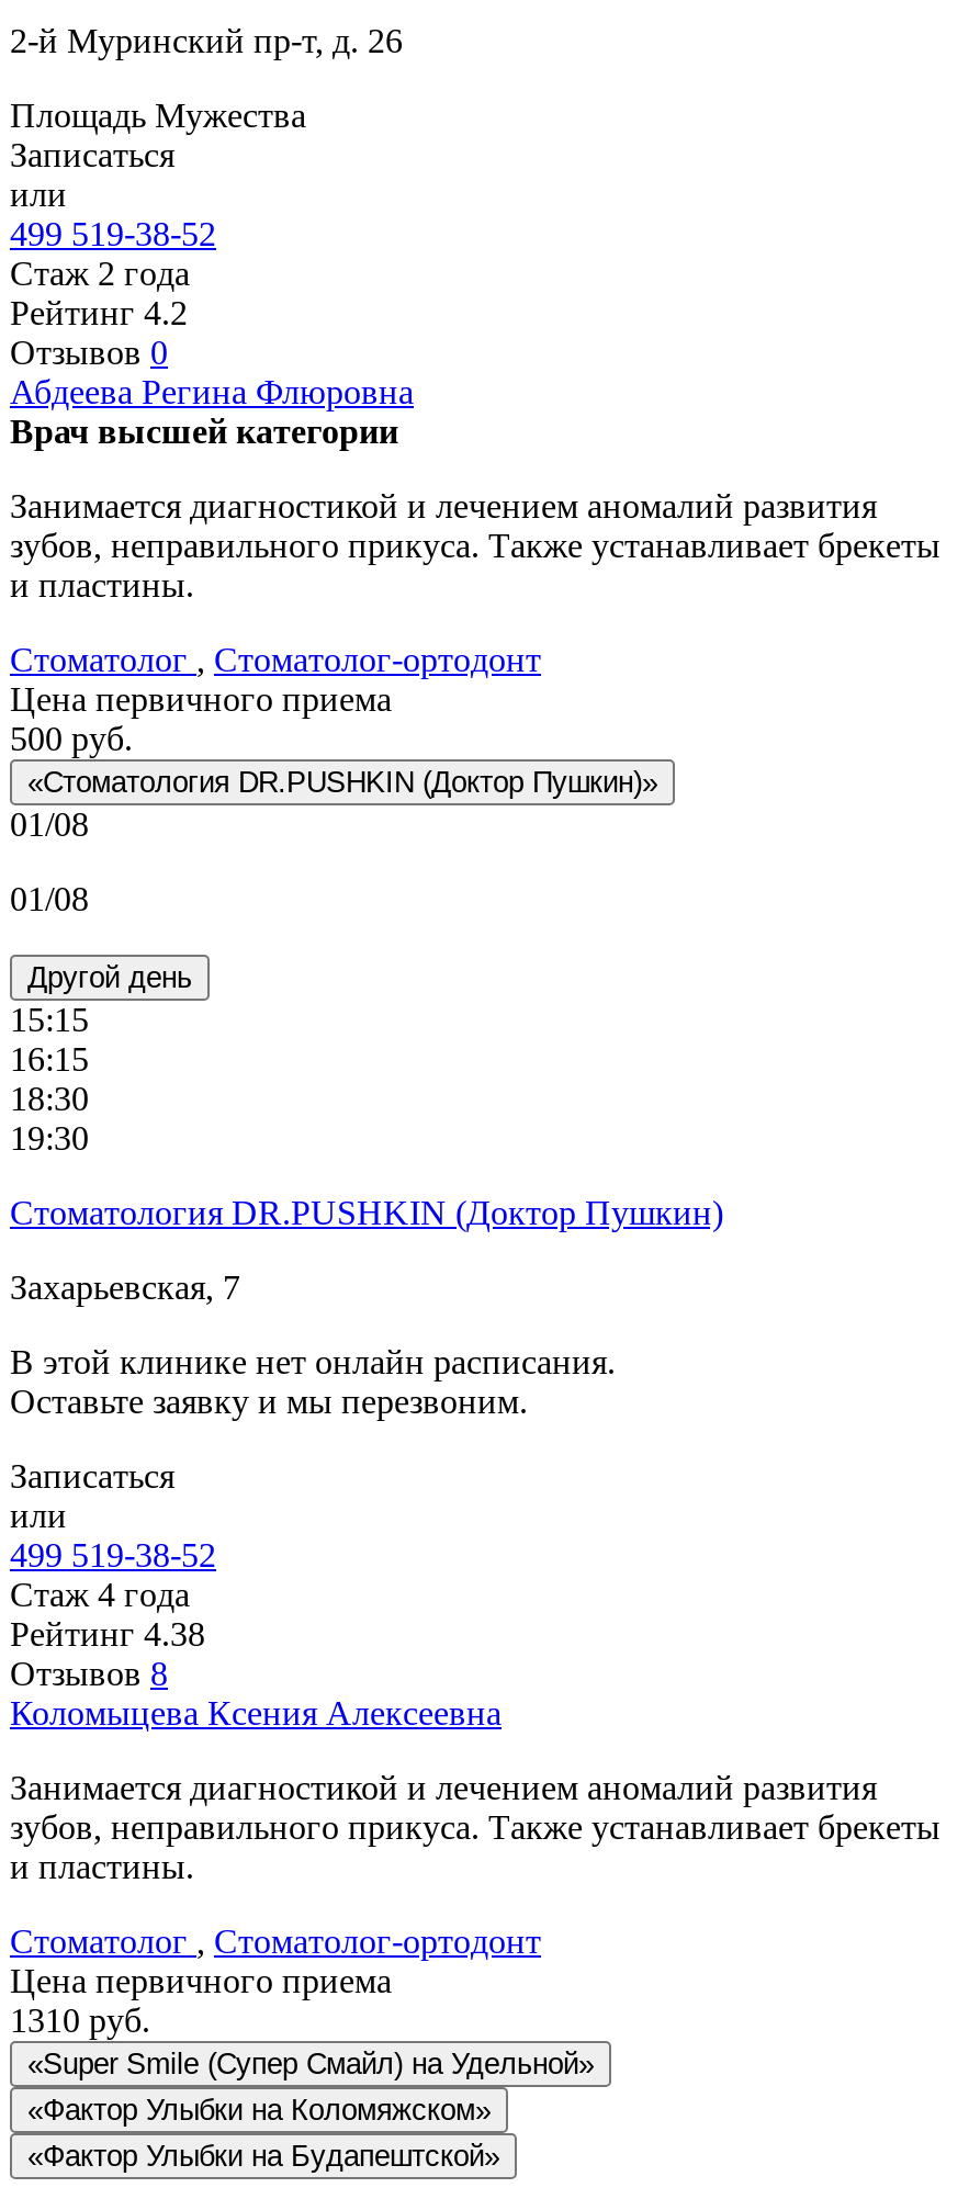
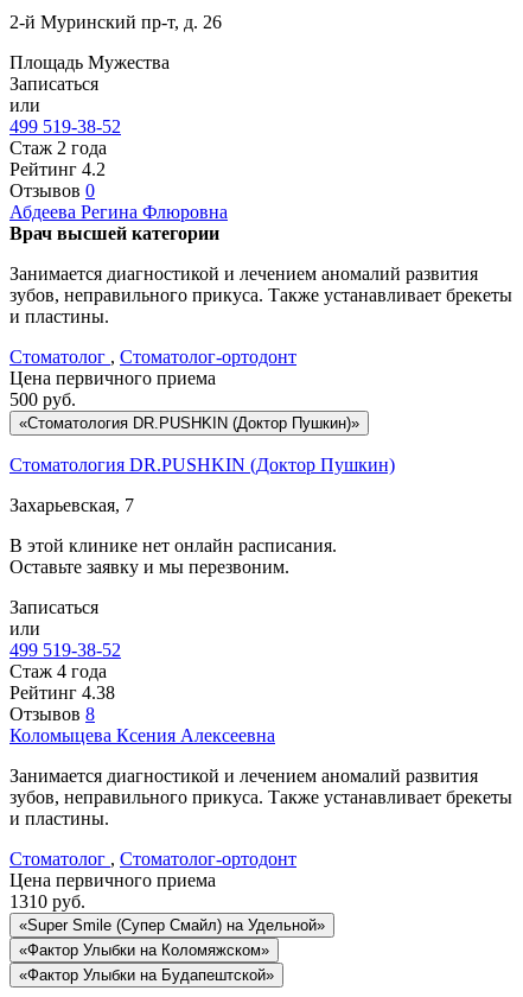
- 01/08
- 01/08
- Другой день
- 15:15
- 16:15
- 18:30
- 19:30
